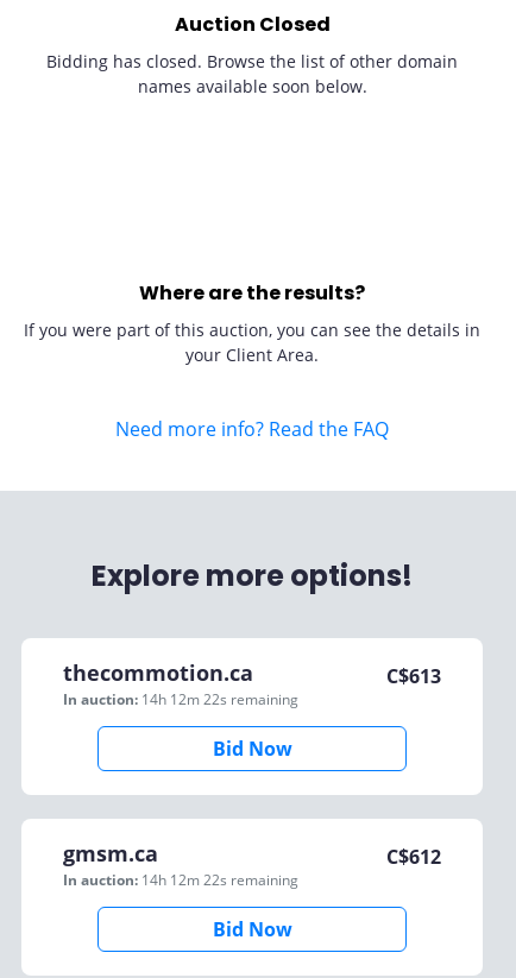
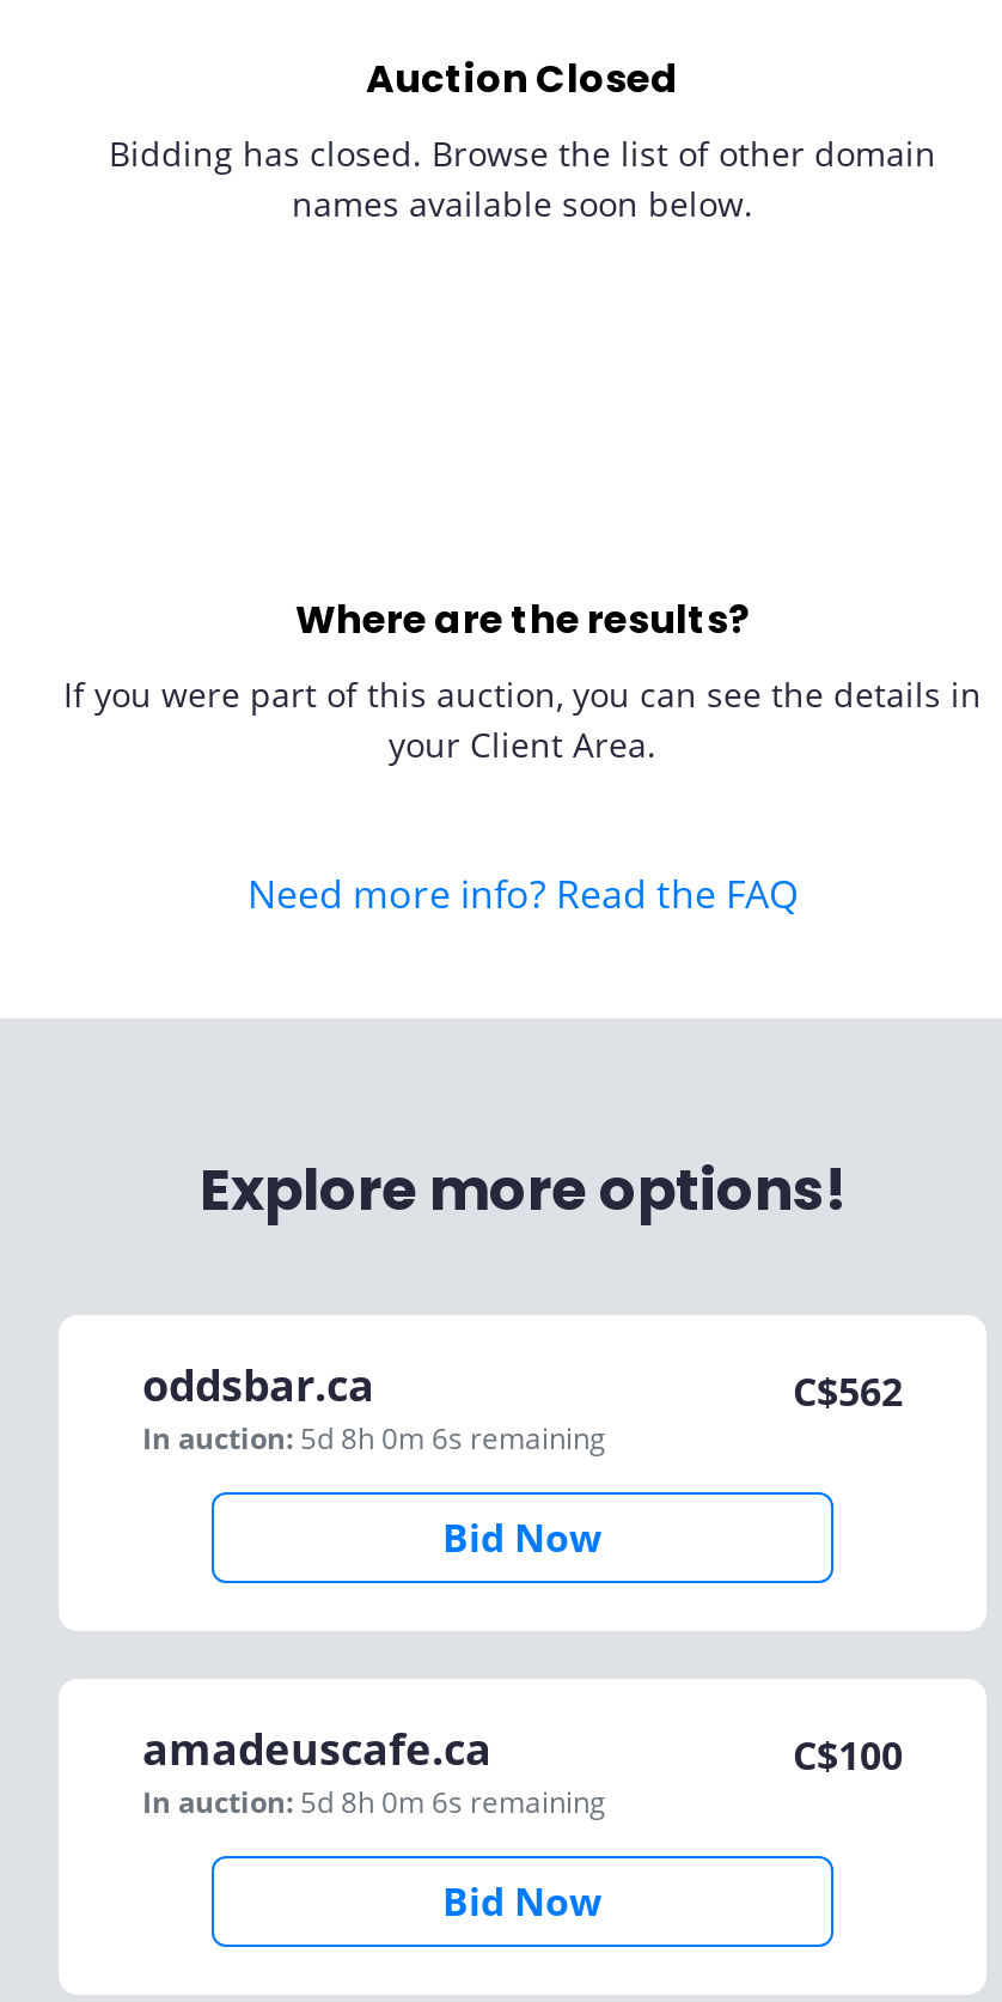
- thecommotion.ca
- In auction: 14h 12m 22s remaining
+ oddsbar.ca
+ In auction: 5d 8h 0m 6s remaining

- C$613
+ C$562

- gmsm.ca
- In auction: 14h 12m 22s remaining
+ amadeuscafe.ca
+ In auction: 5d 8h 0m 6s remaining

- C$612
+ C$100
